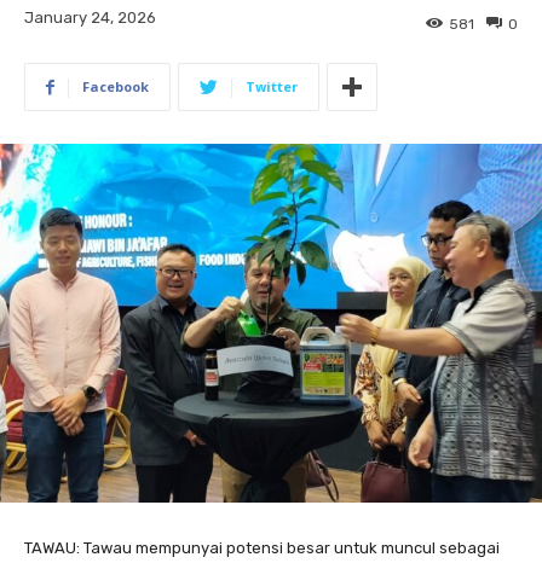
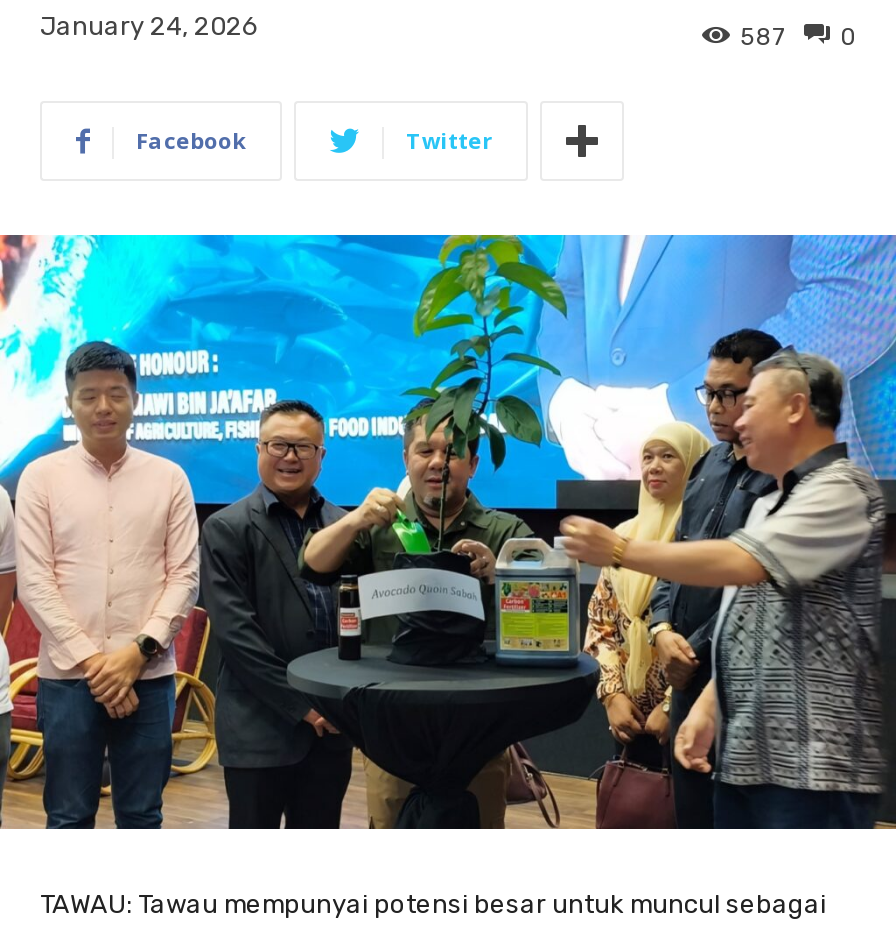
- 581
+ 587
